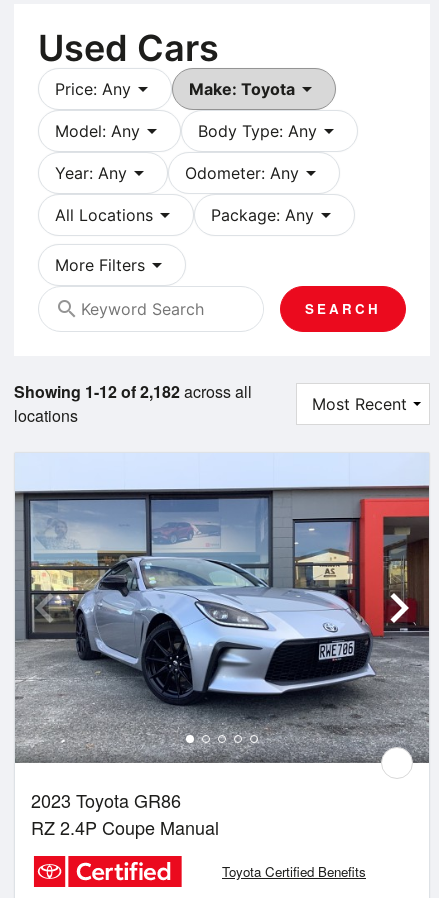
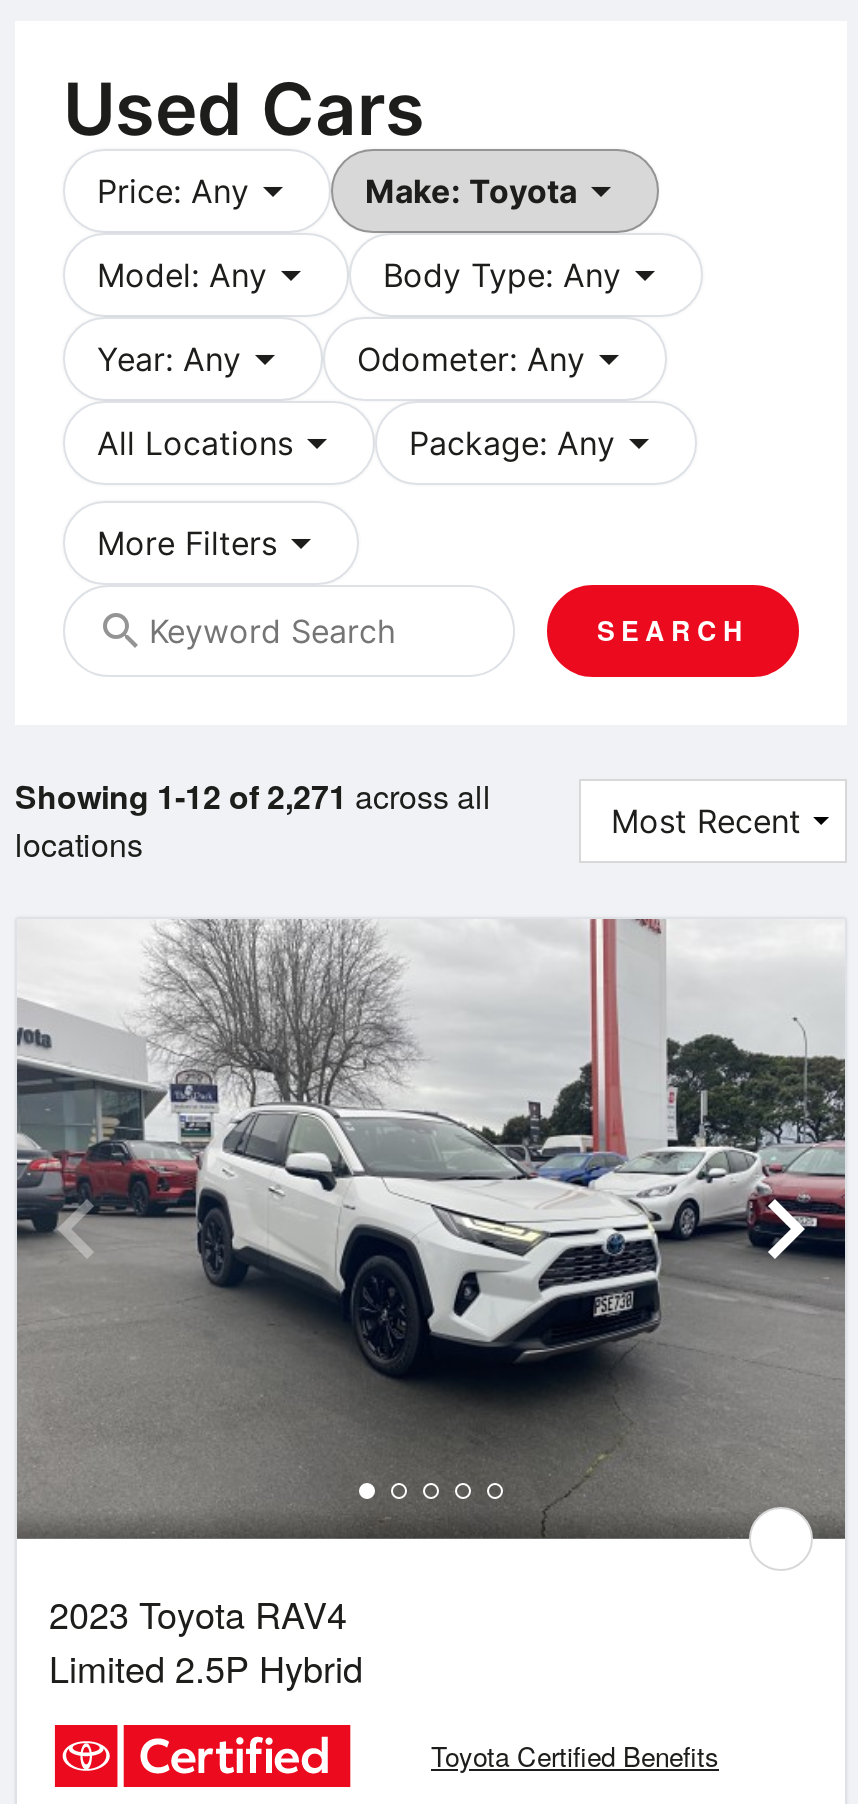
- Showing 1-12 of 2,182 across all
+ Showing 1-12 of 2,271 across all

- [image]
- 2023 Toyota GR86
- RZ 2.4P Coupe Manual
+ [image]
+ 2023 Toyota RAV4
+ Limited 2.5P Hybrid
